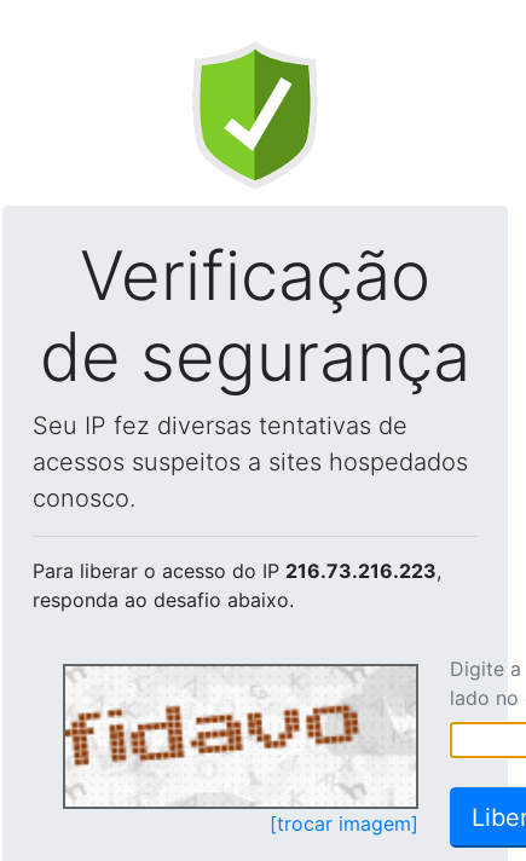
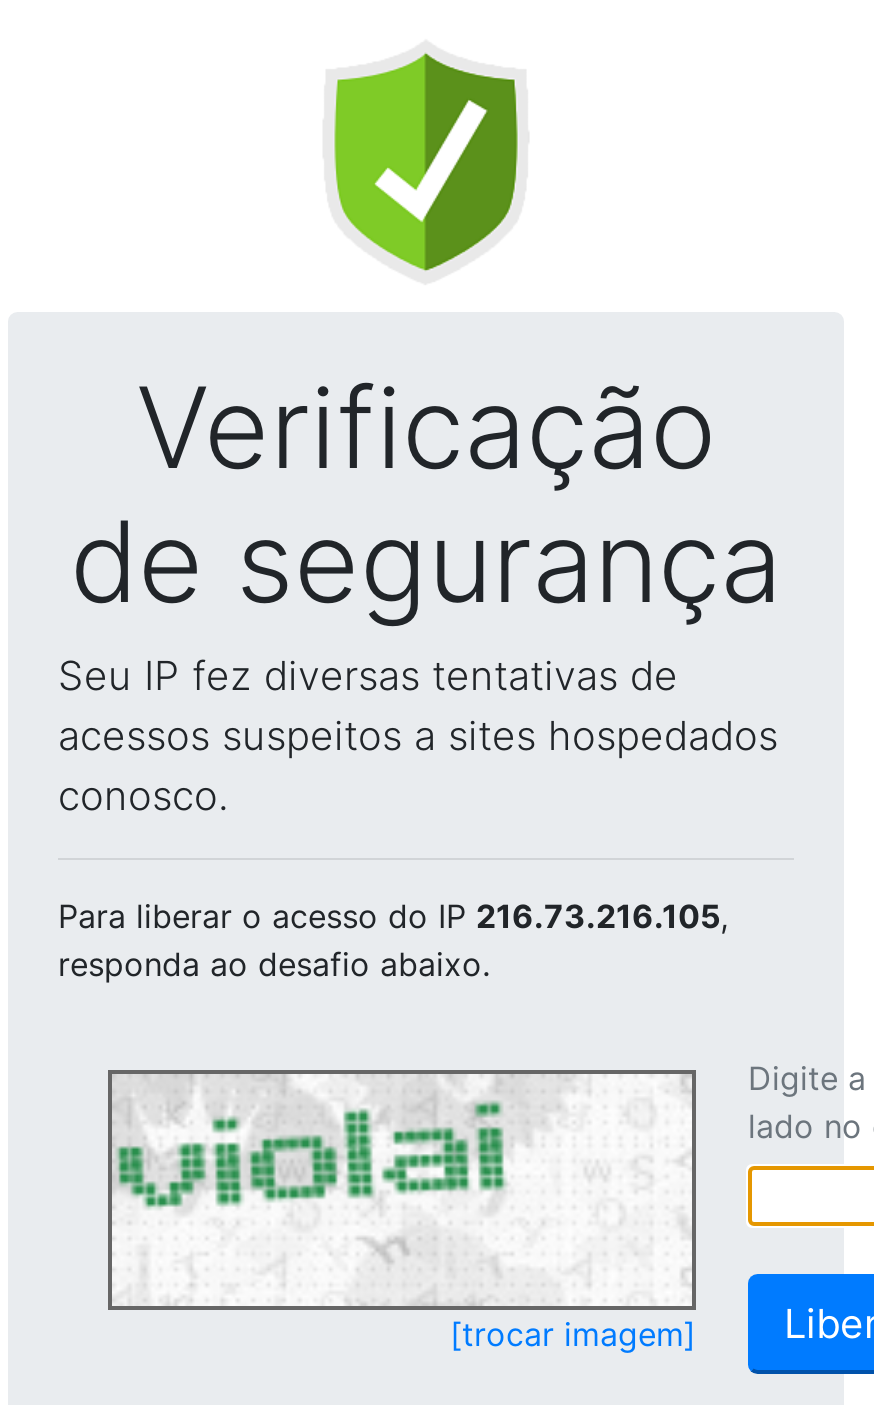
- Para liberar o acesso do IP 216.73.216.223,
+ Para liberar o acesso do IP 216.73.216.105,

- [image]
+ [image]
